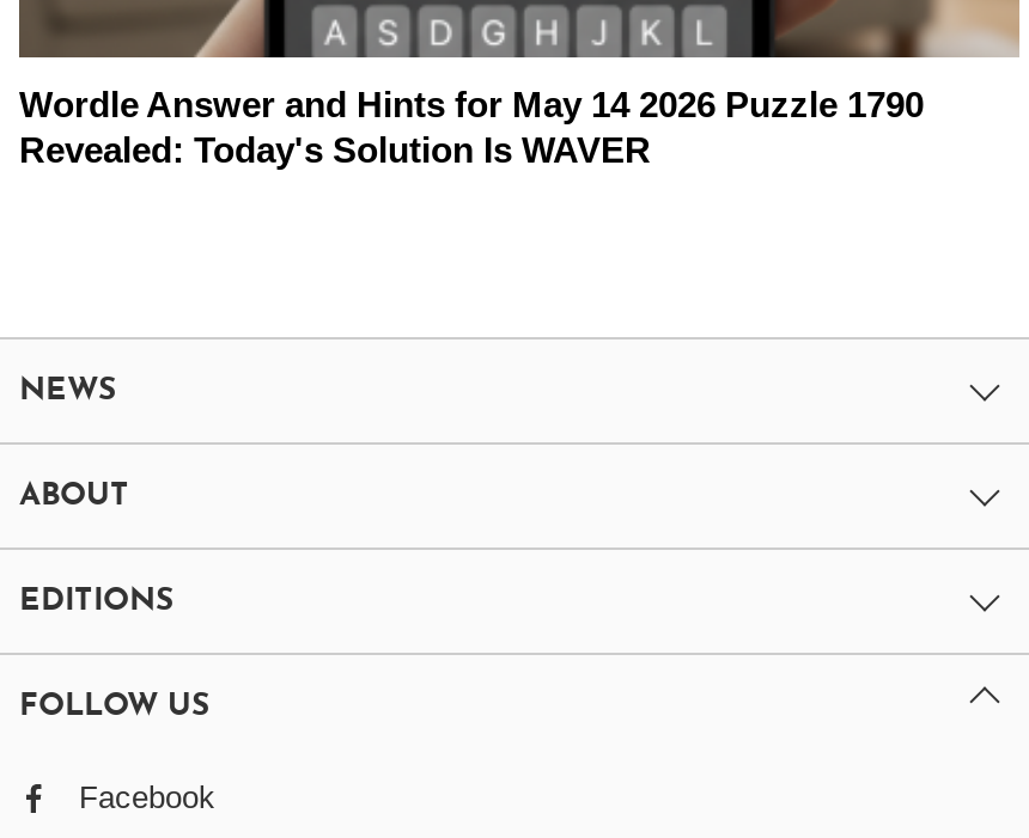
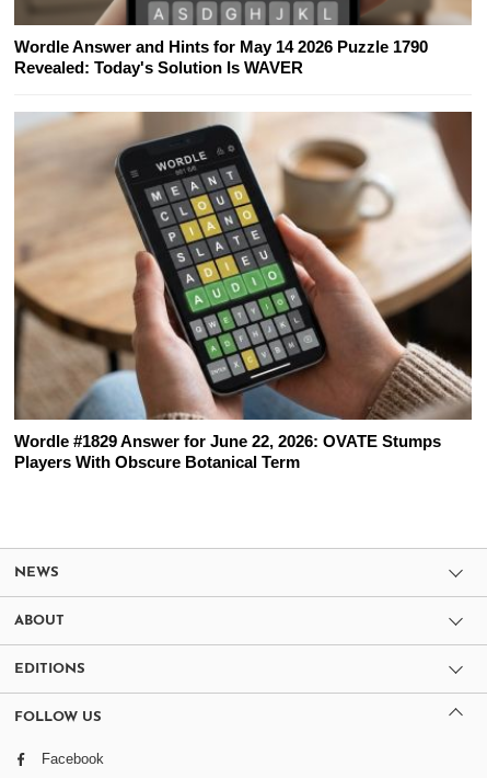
+ [image]
+ Wordle #1829 Answer for June 22, 2026: OVATE Stumps
+ Players With Obscure Botanical Term
